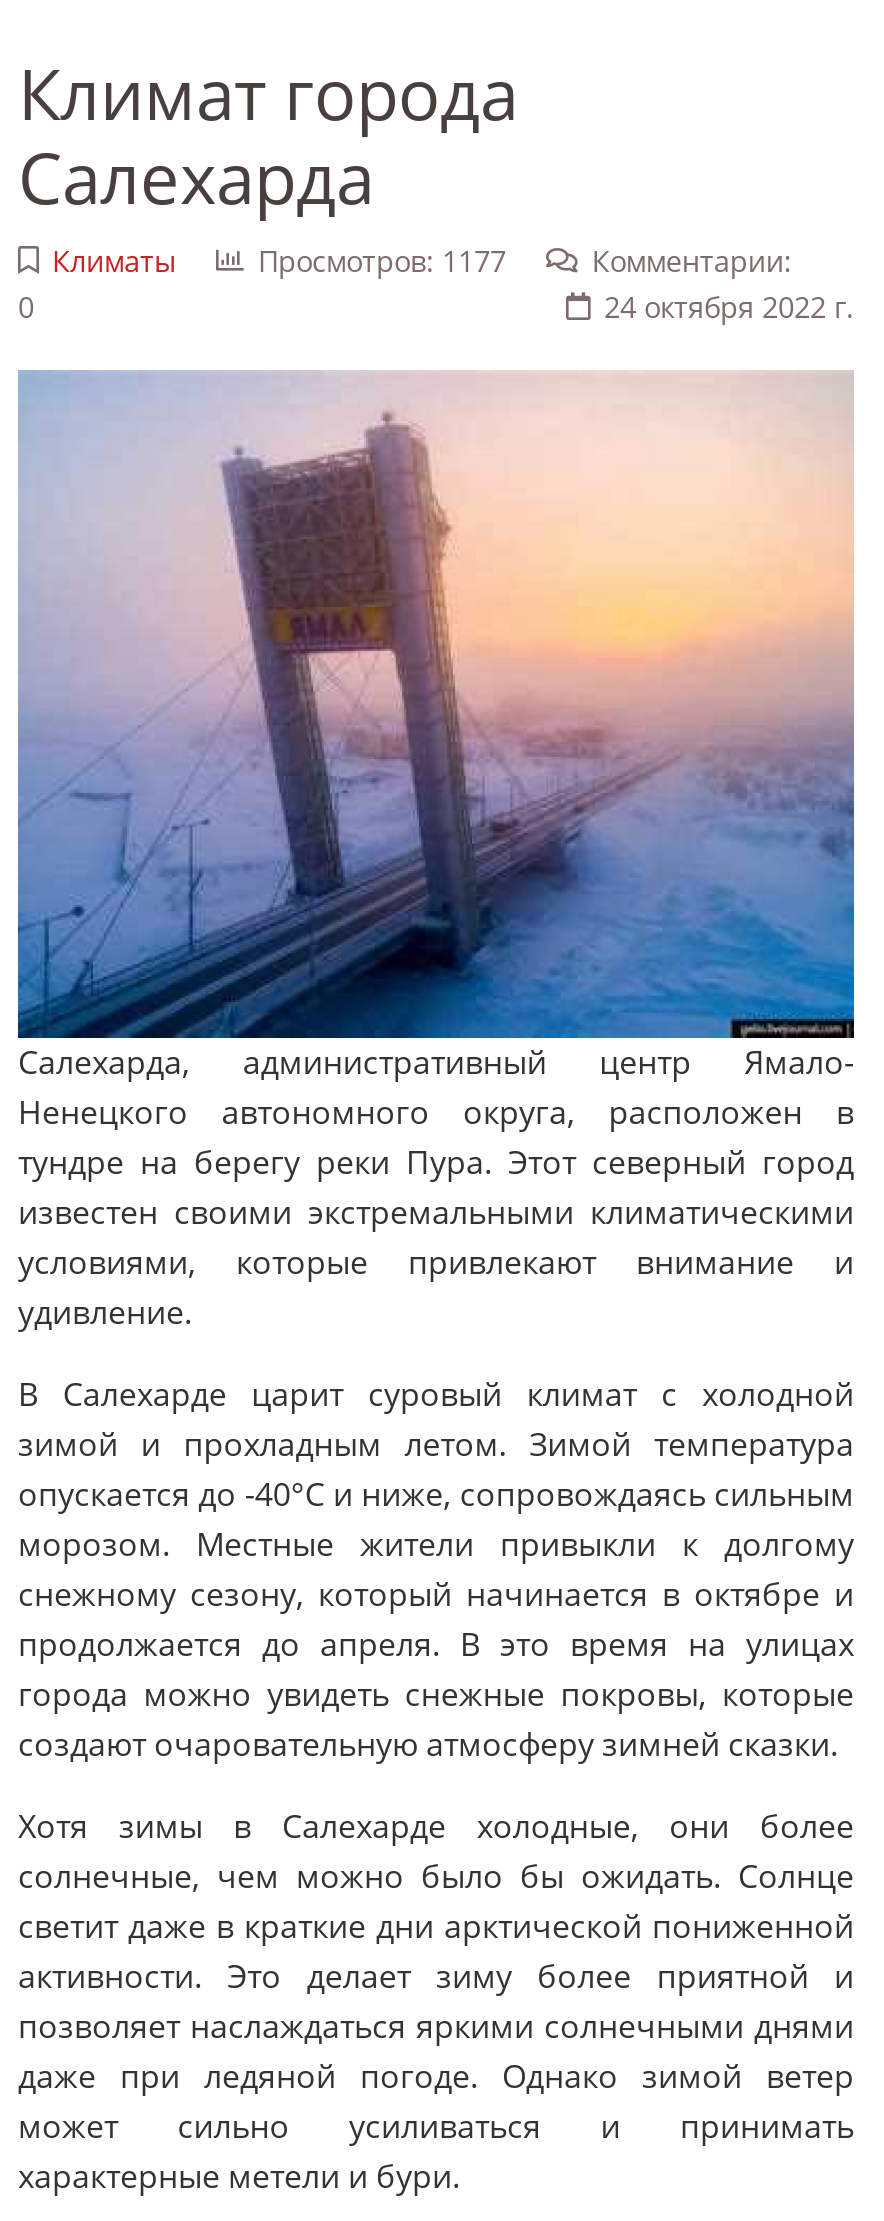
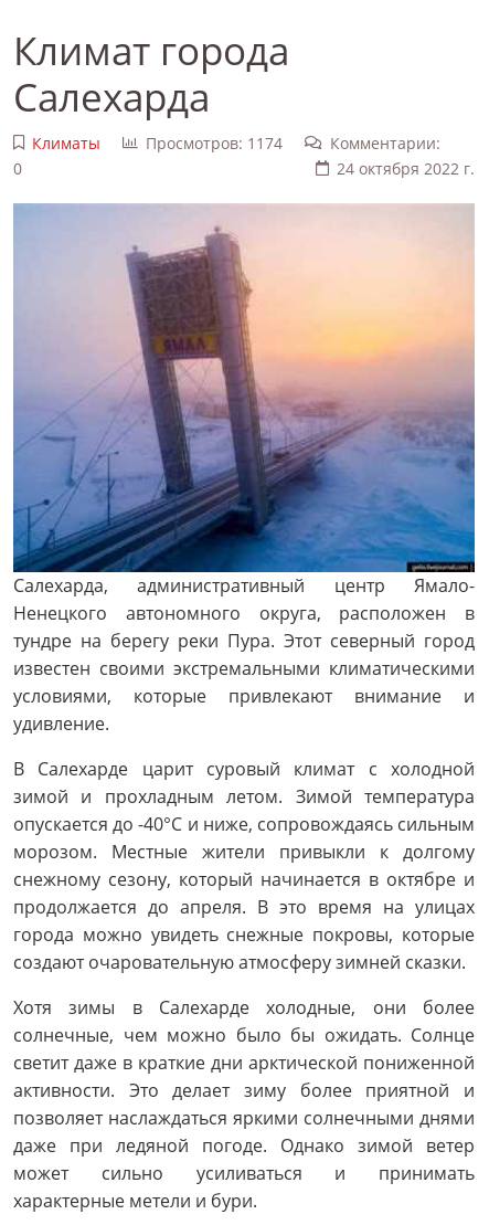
- Просмотров: 1177
+ Просмотров: 1174
